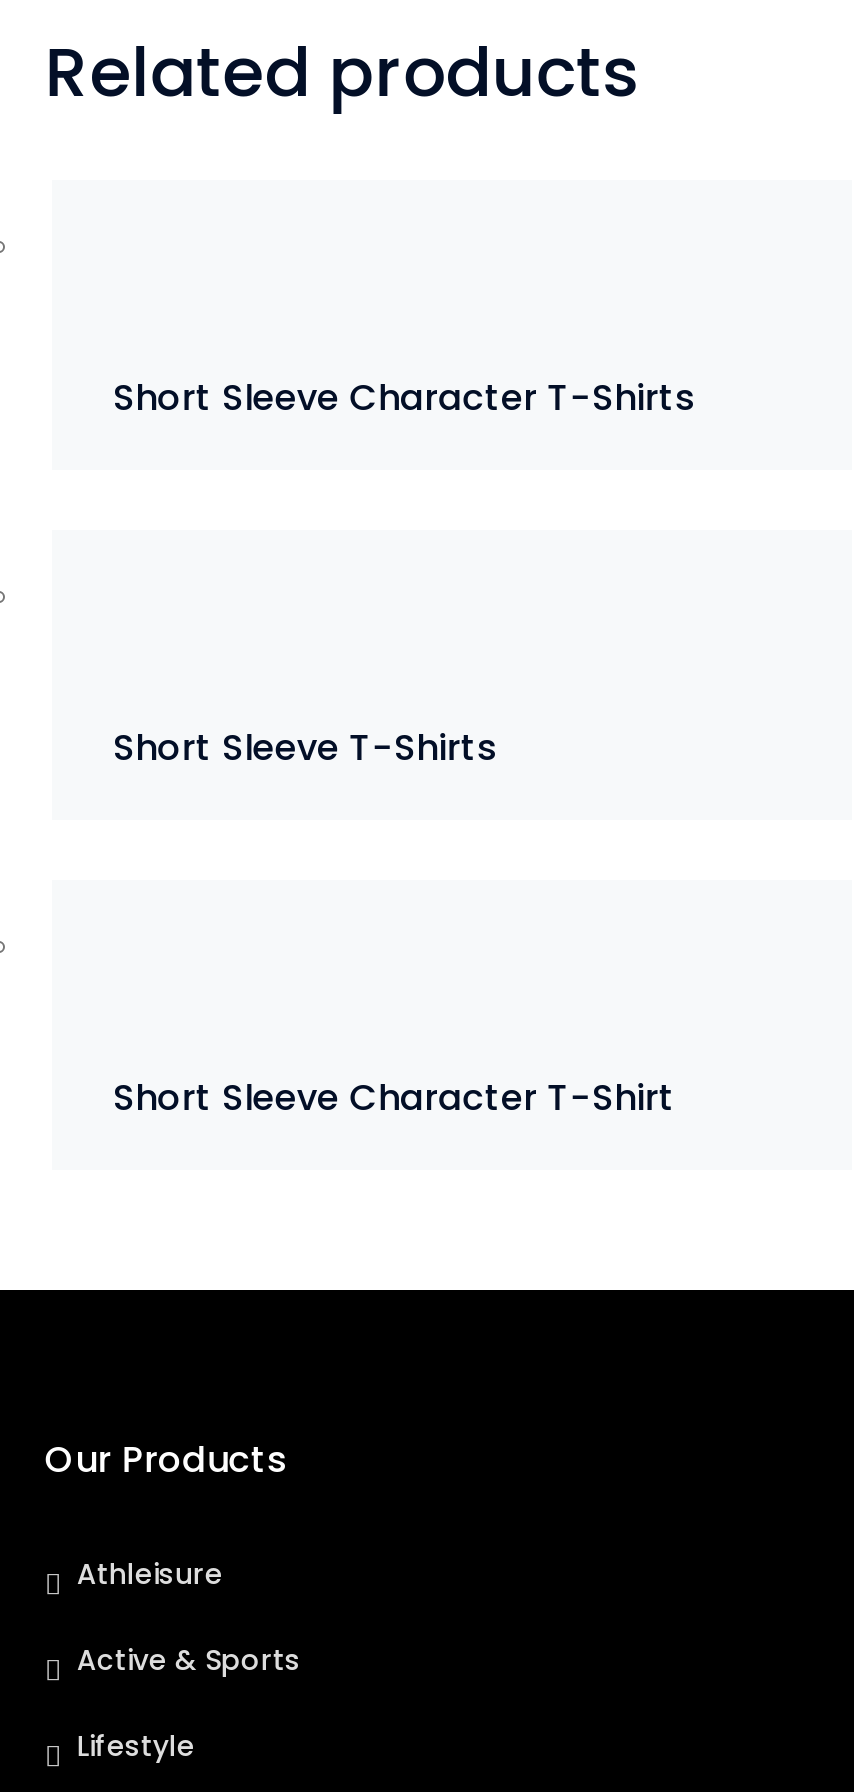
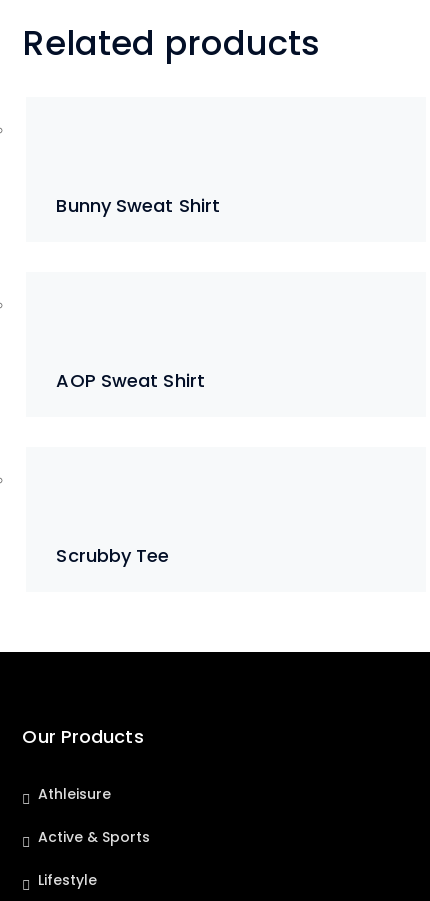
- Short Sleeve Character T-Shirts
+ Bunny Sweat Shirt

- Short Sleeve T-Shirts
+ AOP Sweat Shirt

- Short Sleeve Character T-Shirt
+ Scrubby Tee
